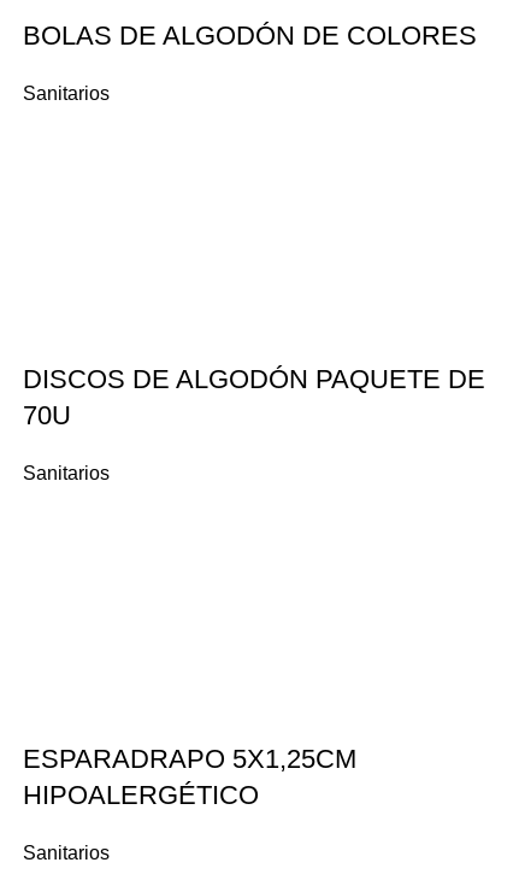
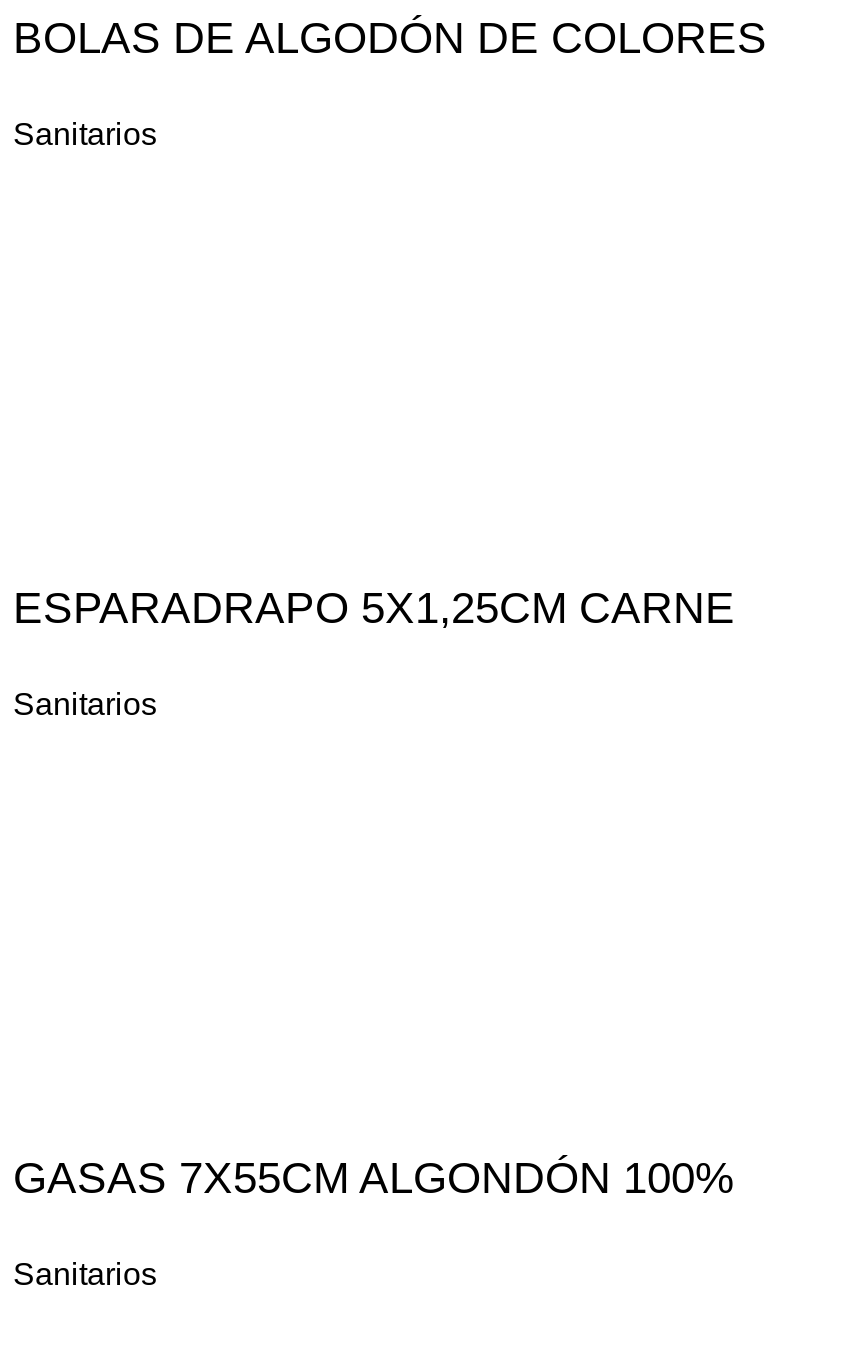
- DISCOS DE ALGODÓN PAQUETE DE
- 70U
+ ESPARADRAPO 5X1,25CM CARNE

- ESPARADRAPO 5X1,25CM
- HIPOALERGÉTICO
+ GASAS 7X55CM ALGONDÓN 100%
